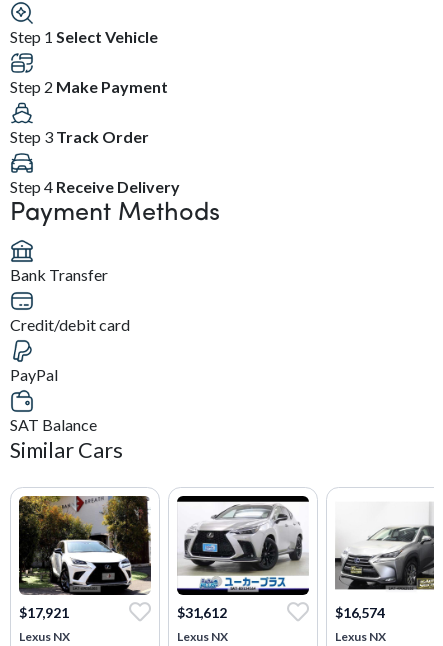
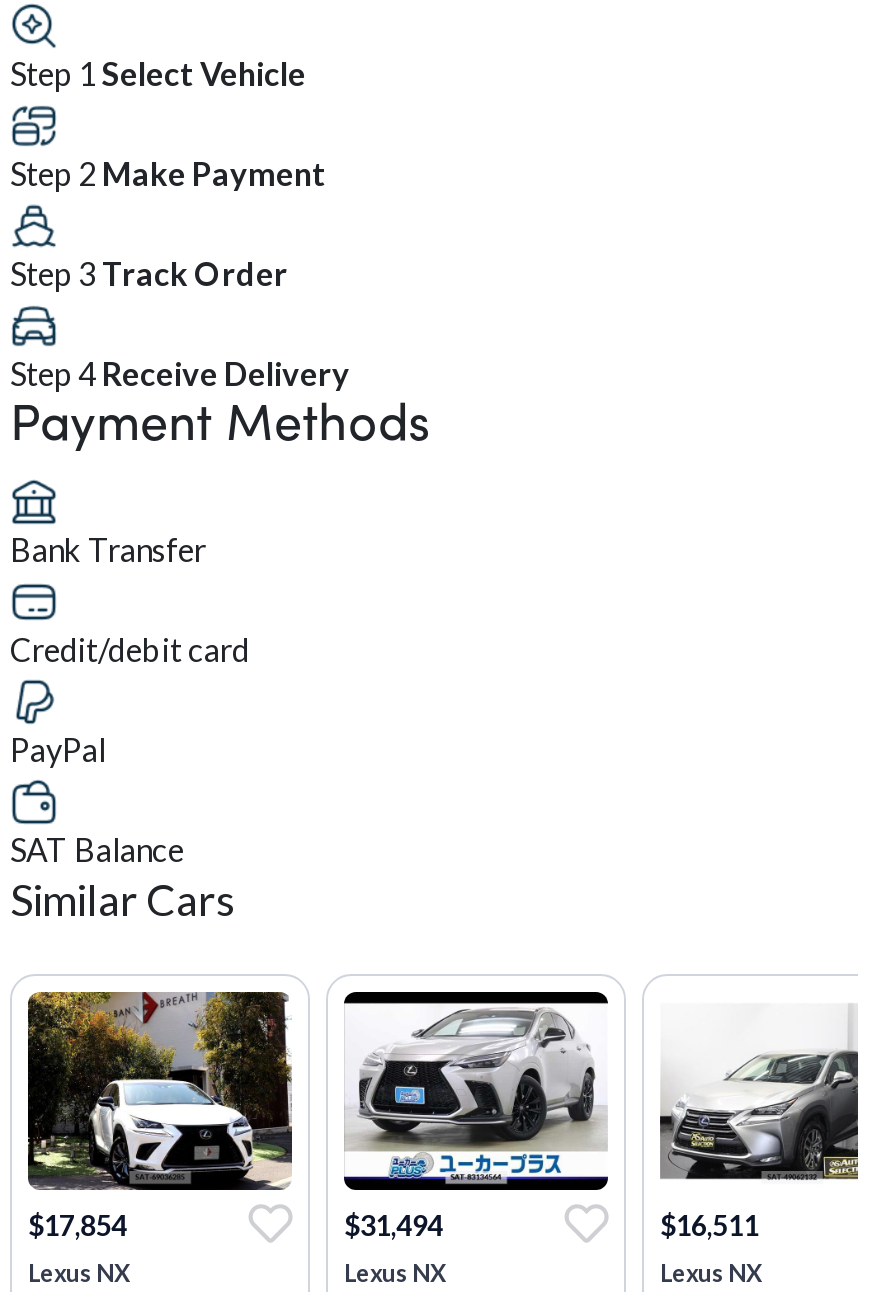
- $17,921
+ $17,854

- $31,612
+ $31,494

- $16,574
+ $16,511
